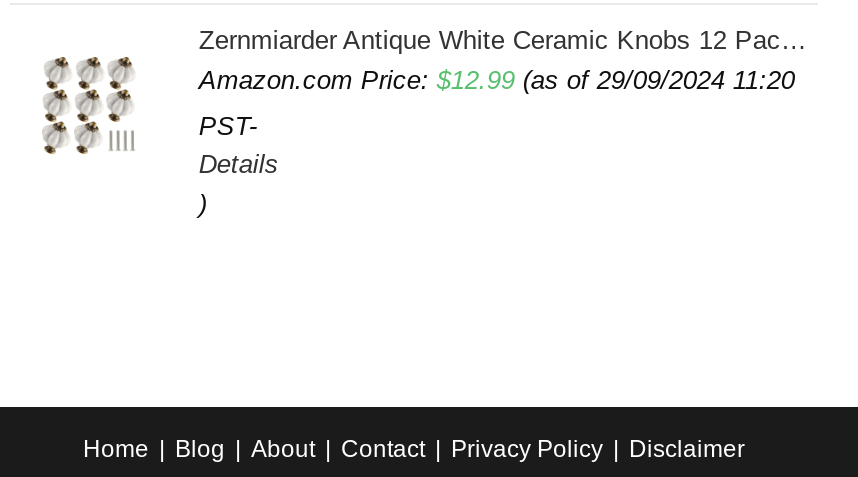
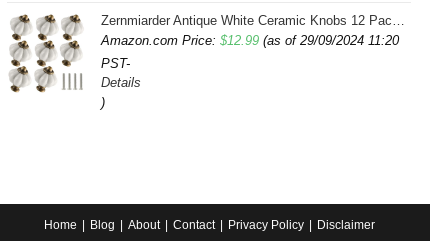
- [image]
+ [image]
